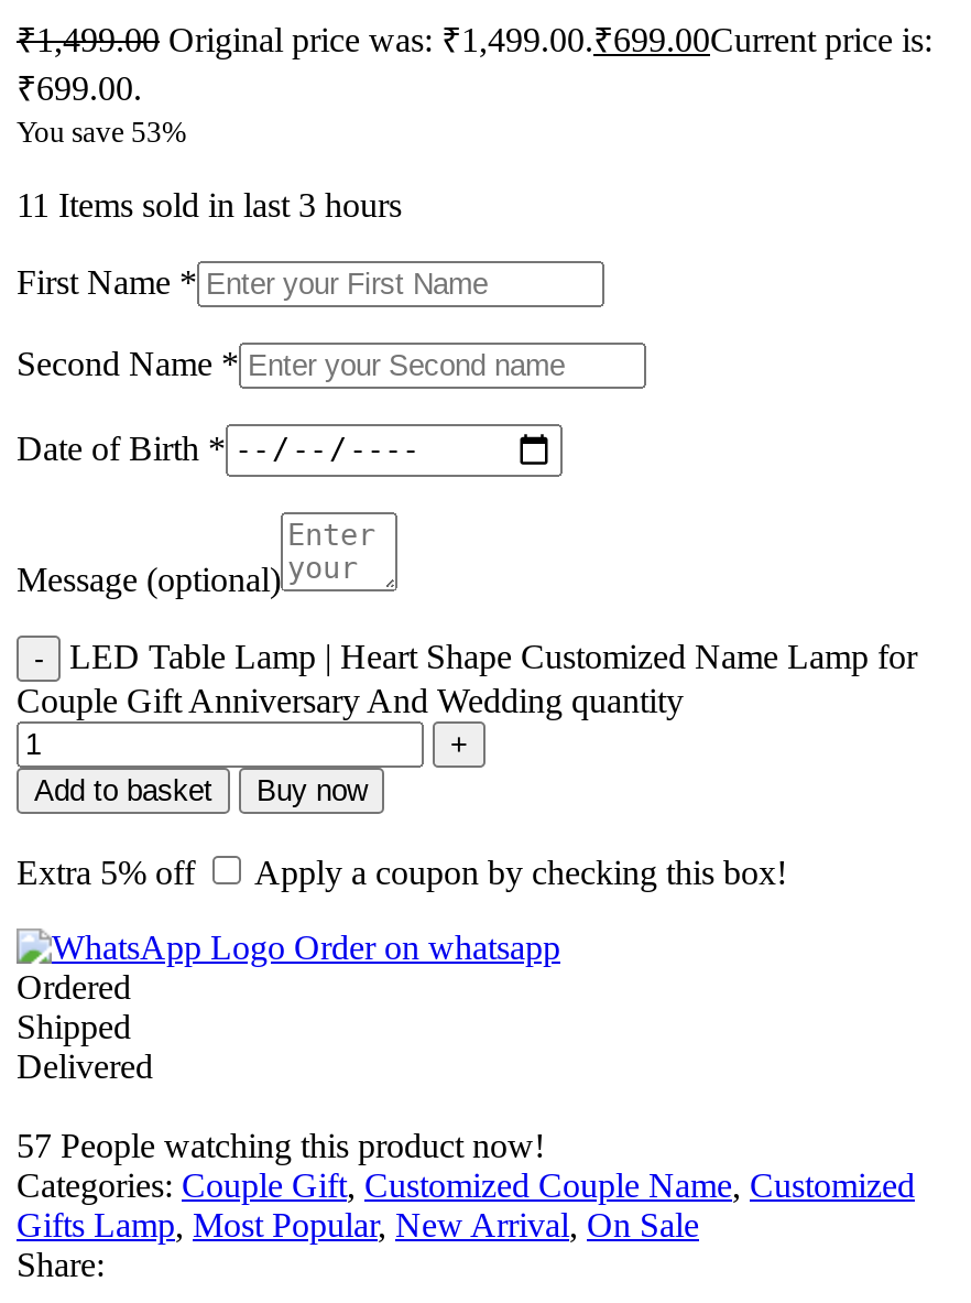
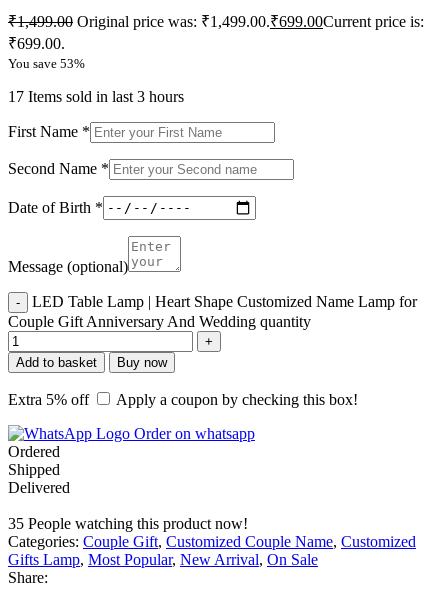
- 11 Items sold in last 3 hours
+ 17 Items sold in last 3 hours

- 57 People watching this product now!
+ 35 People watching this product now!
